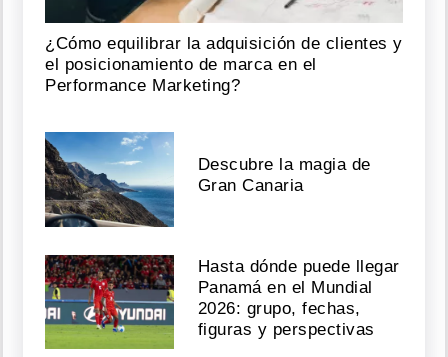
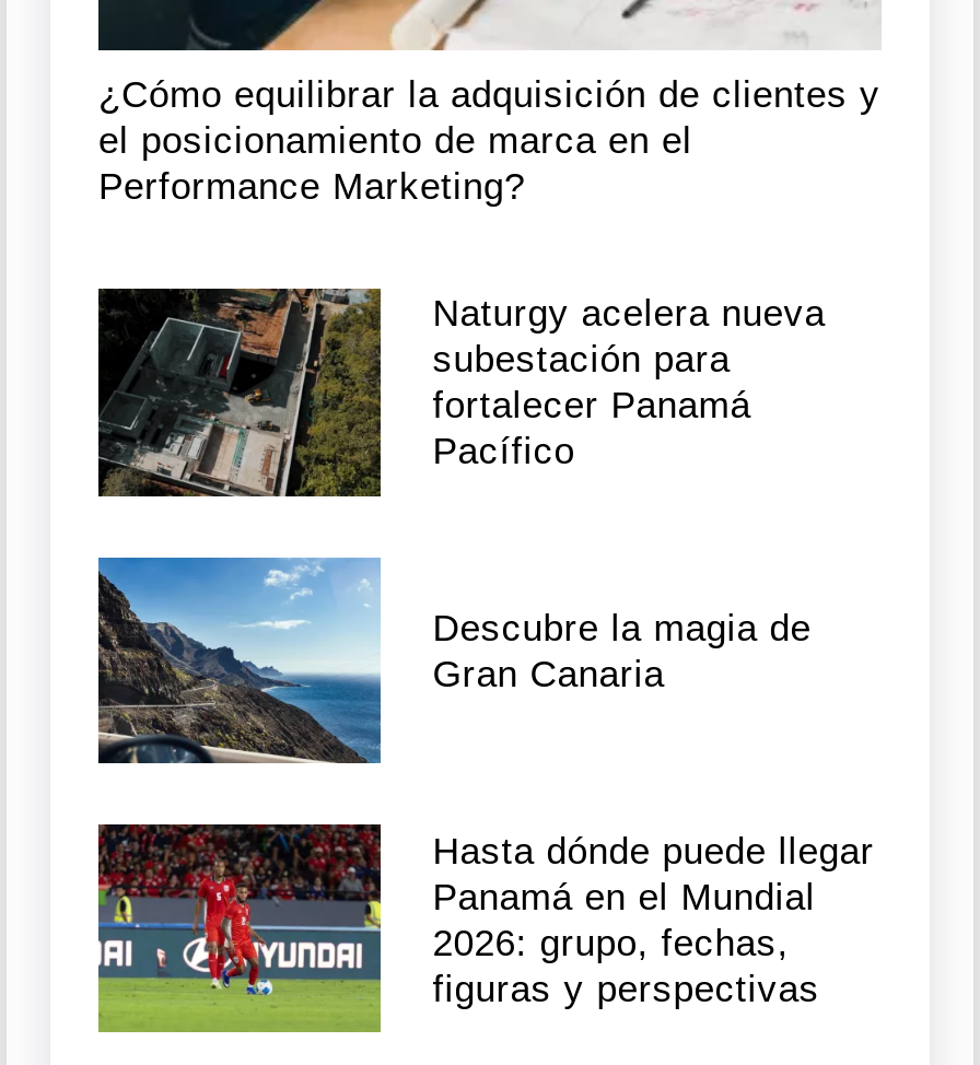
+ [image]
+ Naturgy acelera nueva
+ subestación para
+ fortalecer Panamá
+ Pacífico
